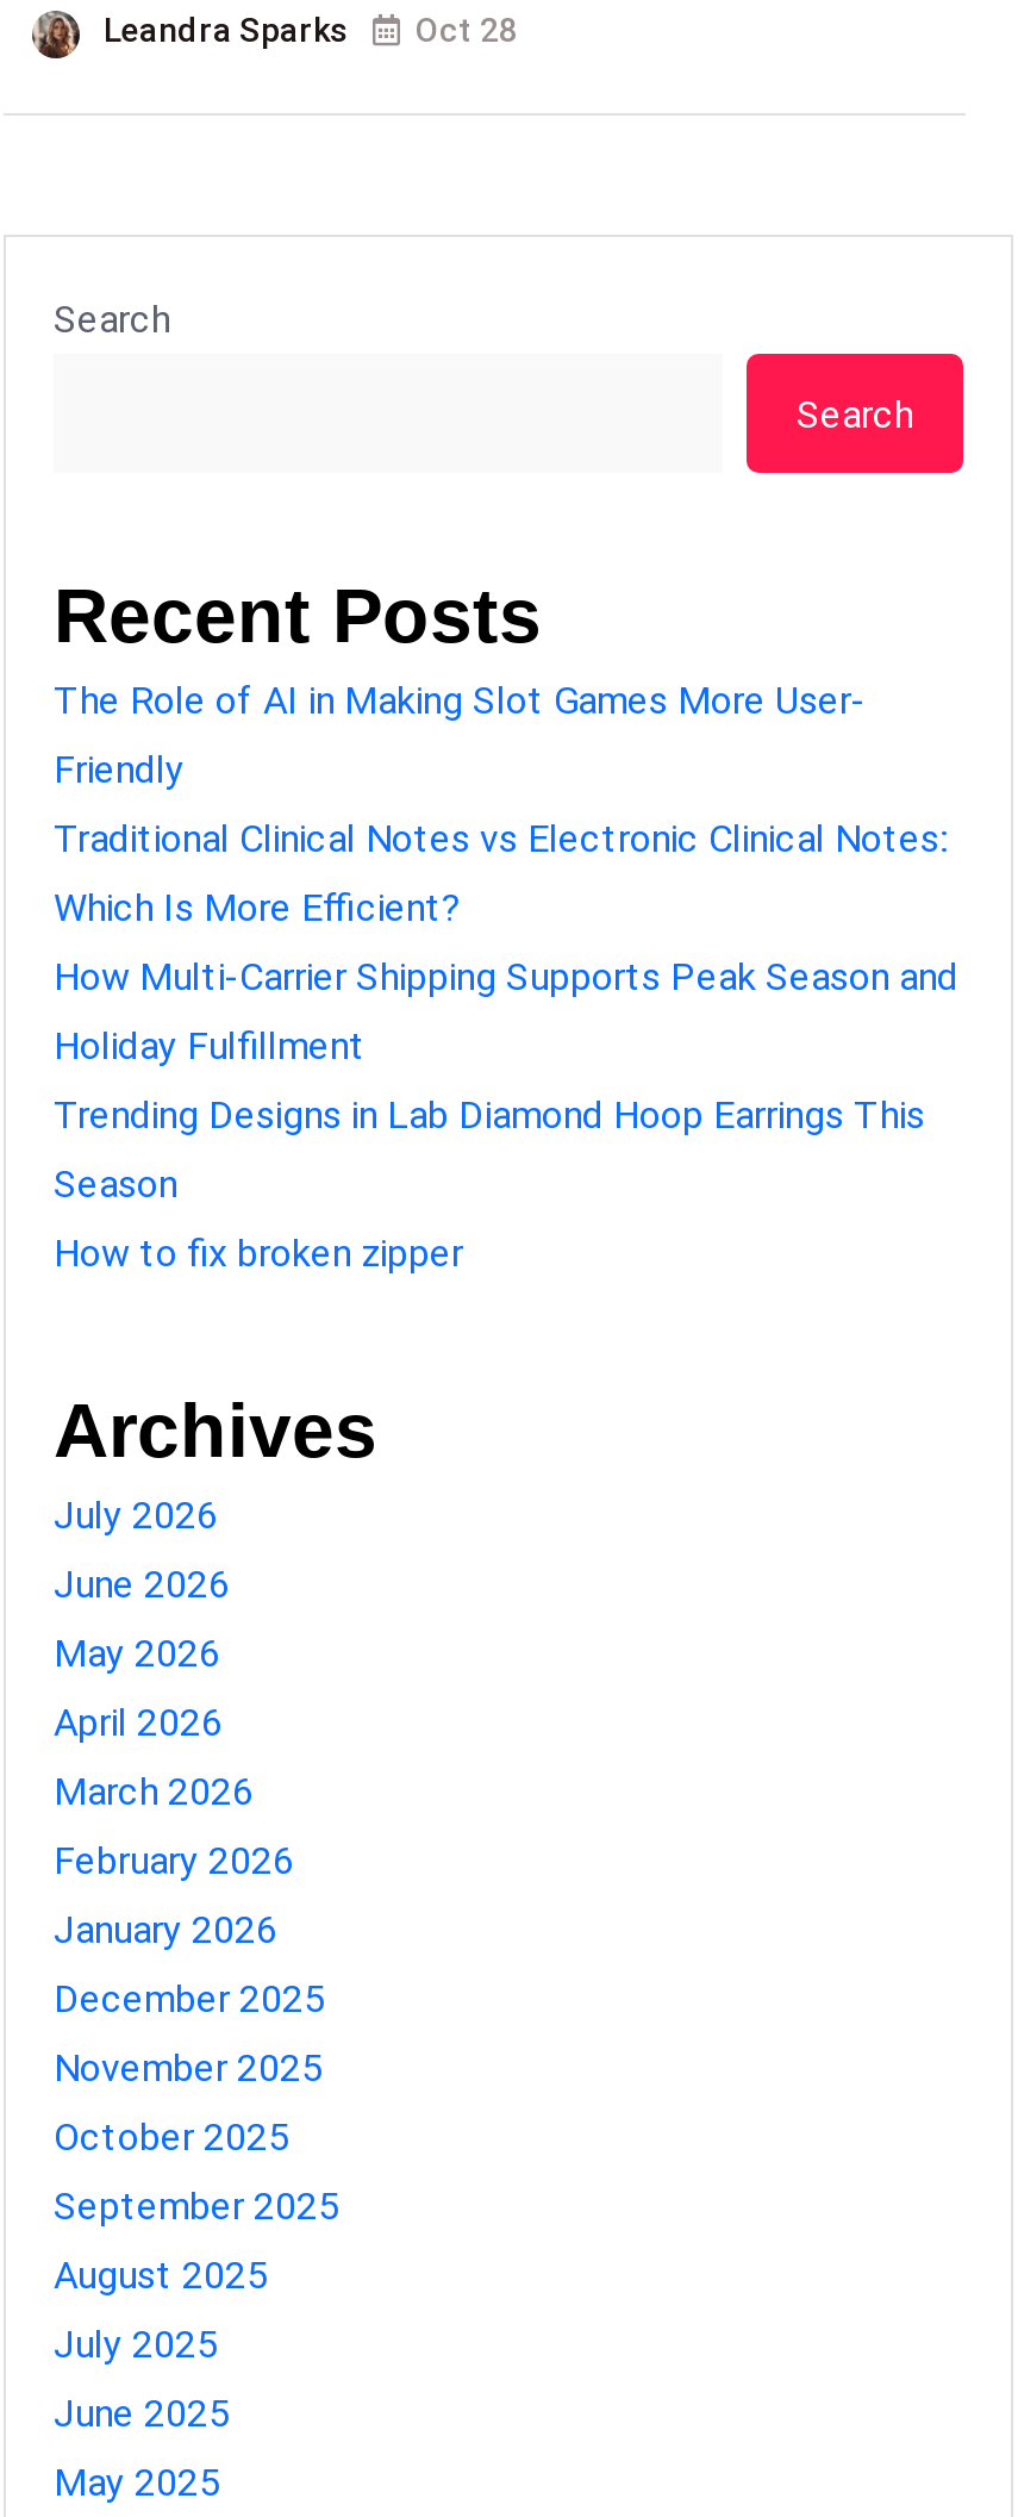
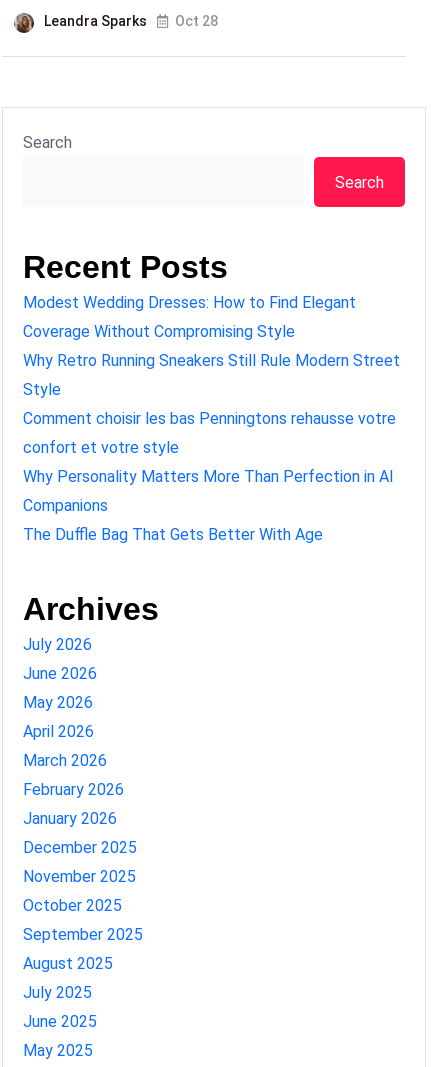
- The Role of AI in Making Slot Games More User-
+ Modest Wedding Dresses: How to Find Elegant

- Friendly
+ Coverage Without Compromising Style

- Traditional Clinical Notes vs Electronic Clinical Notes:
+ Why Retro Running Sneakers Still Rule Modern Street

- Which Is More Efficient?
+ Style

- How Multi-Carrier Shipping Supports Peak Season and
+ Comment choisir les bas Penningtons rehausse votre

- Holiday Fulfillment
+ confort et votre style

- Trending Designs in Lab Diamond Hoop Earrings This
+ Why Personality Matters More Than Perfection in AI

- Season
+ Companions

- How to fix broken zipper
+ The Duffle Bag That Gets Better With Age
